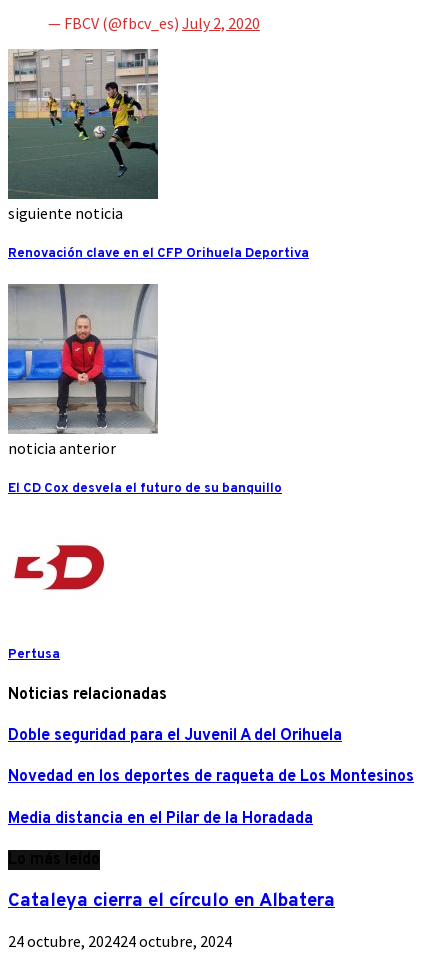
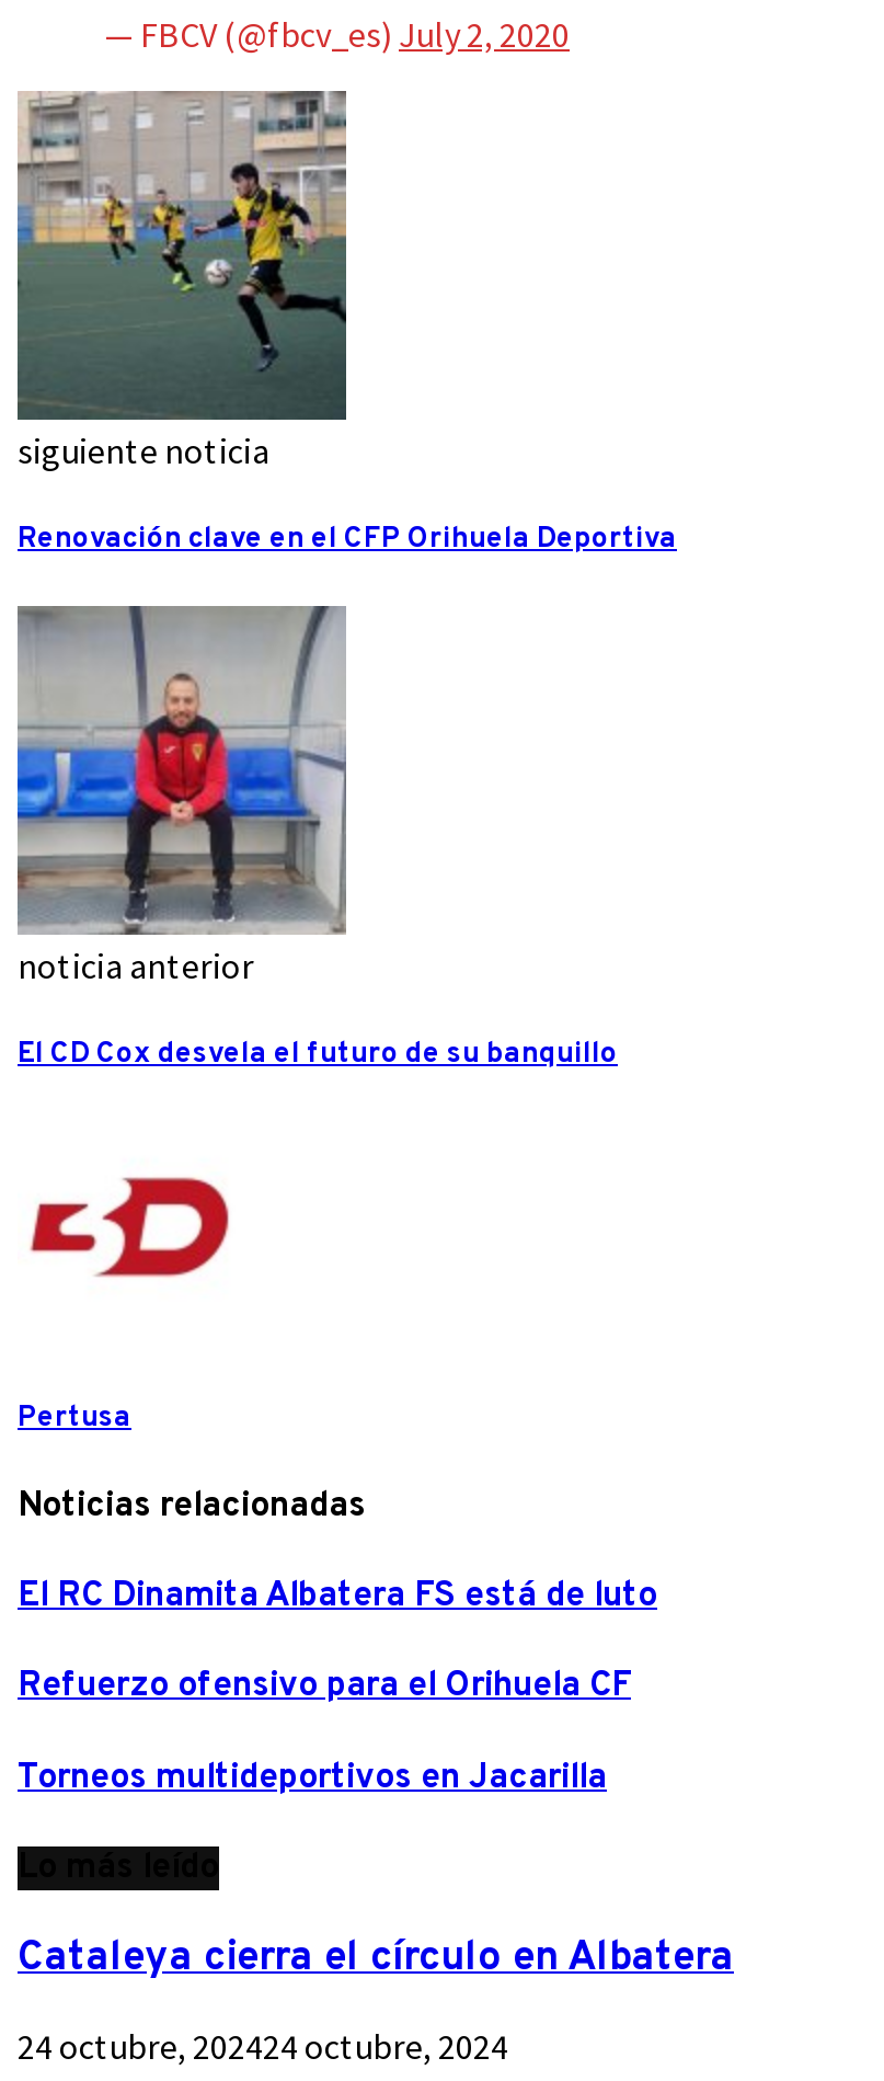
- Doble seguridad para el Juvenil A del Orihuela
+ El RC Dinamita Albatera FS está de luto

- Novedad en los deportes de raqueta de Los Montesinos
+ Refuerzo ofensivo para el Orihuela CF

- Media distancia en el Pilar de la Horadada
+ Torneos multideportivos en Jacarilla
